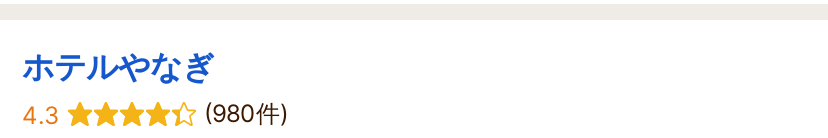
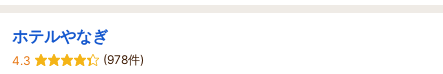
- (980件)
+ (978件)
